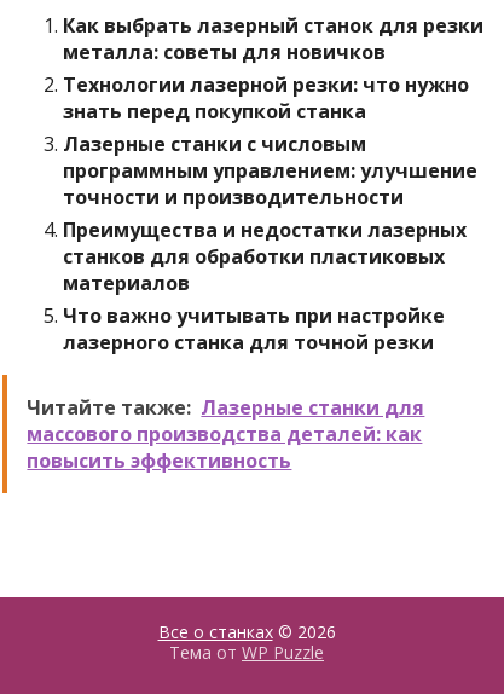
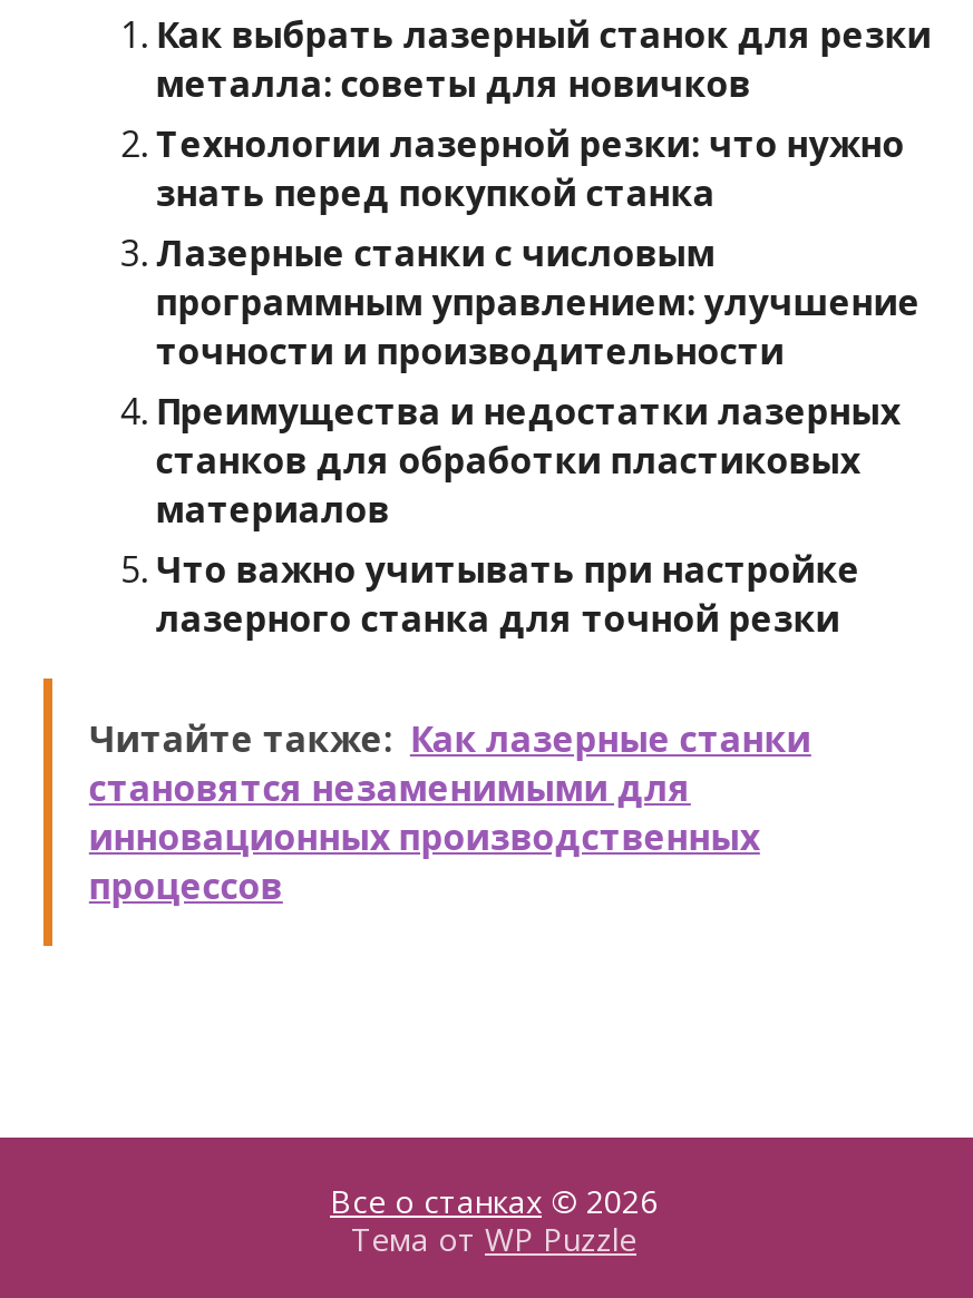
- Читайте также: Лазерные станки для
- массового производства деталей: как
- повысить эффективность
+ Читайте также: Как лазерные станки
+ становятся незаменимыми для
+ инновационных производственных
+ процессов
